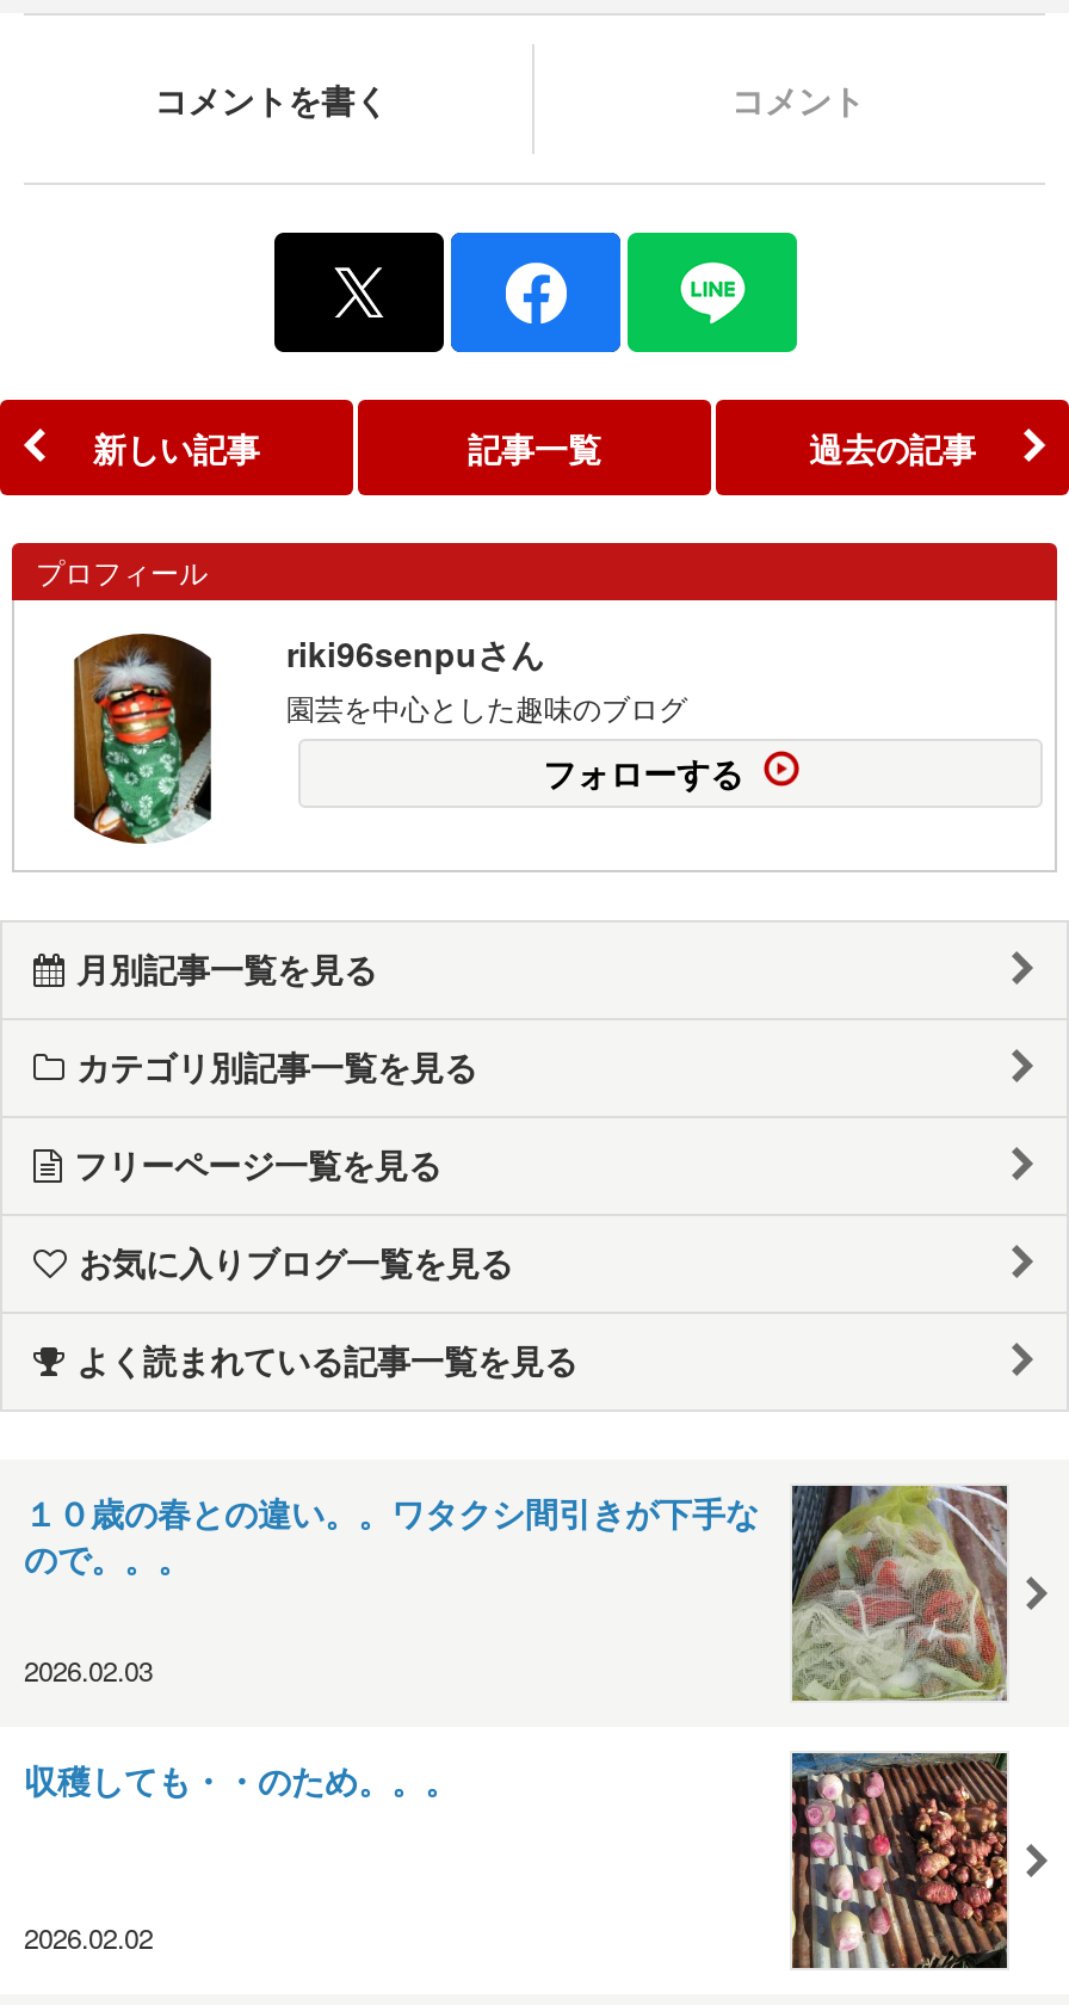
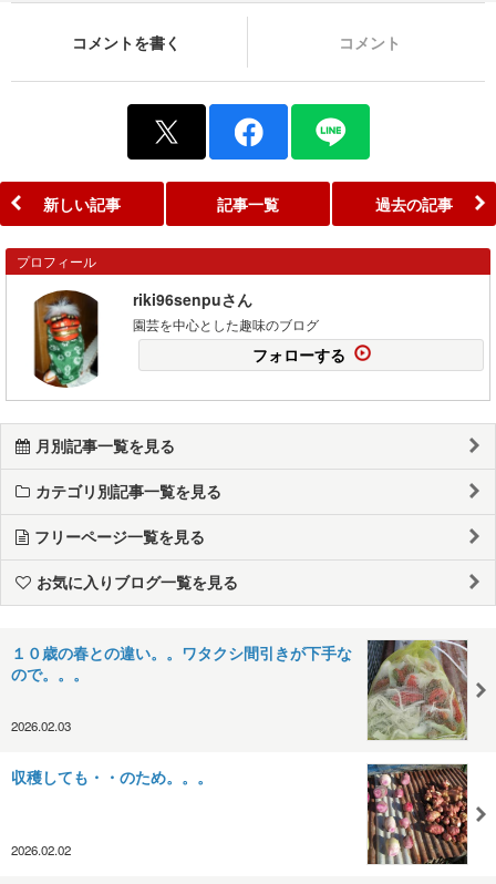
- よく読まれている記事一覧を見る
